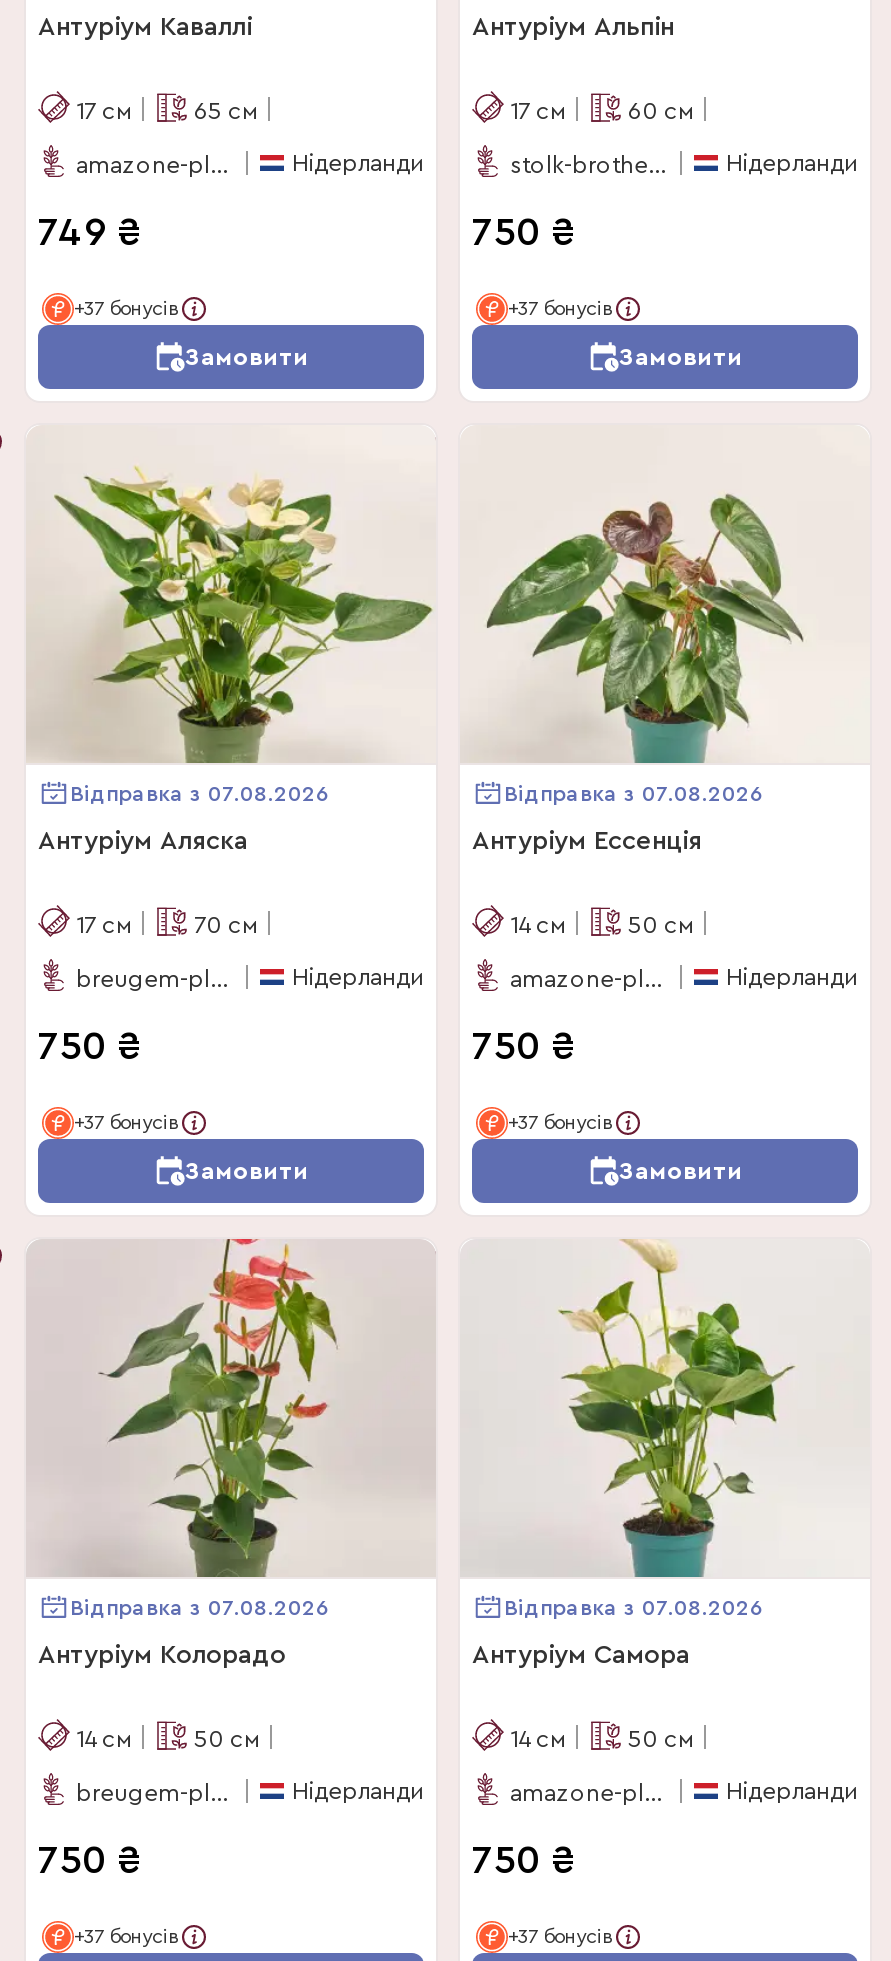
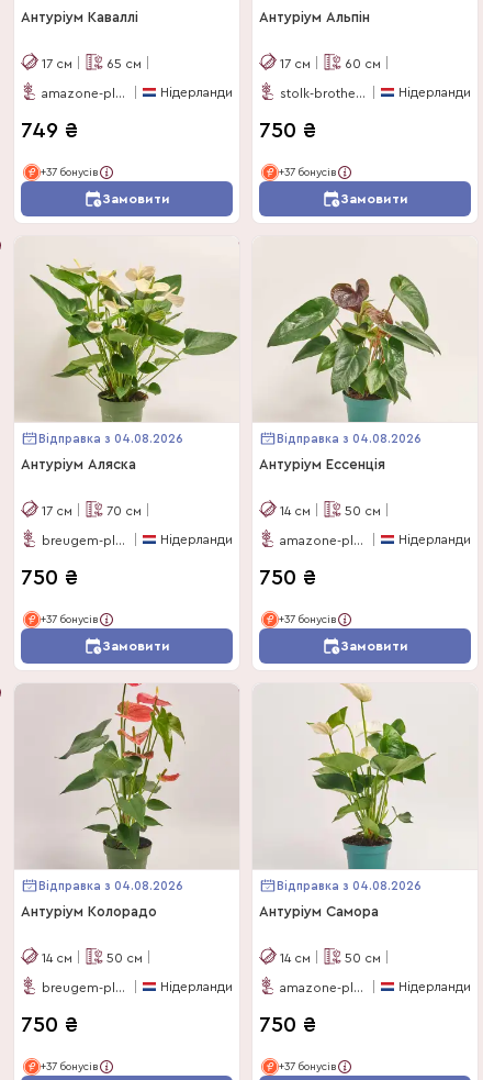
- Відправка з 07.08.2026
+ Відправка з 04.08.2026

- Відправка з 07.08.2026
+ Відправка з 04.08.2026

- Відправка з 07.08.2026
+ Відправка з 04.08.2026

- Відправка з 07.08.2026
+ Відправка з 04.08.2026
